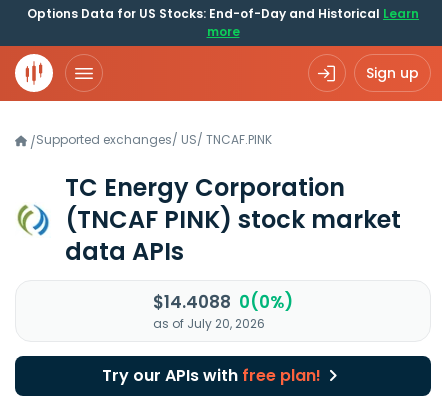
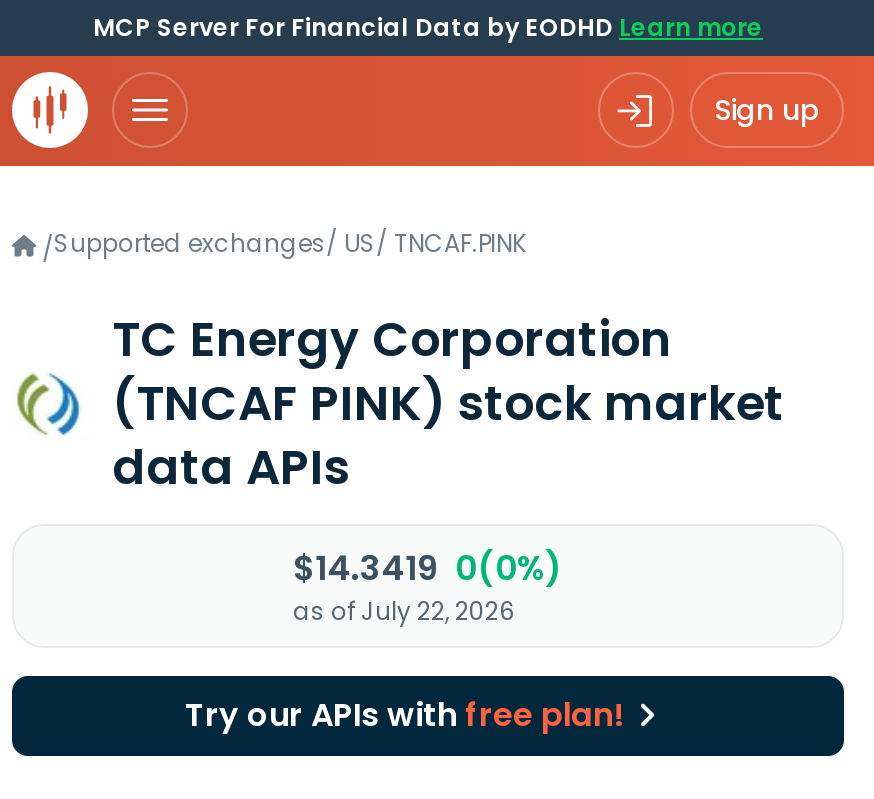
- Options Data for US Stocks: End-of-Day and Historical Learn
- more
+ MCP Server For Financial Data by EODHD Learn more

- $14.4088 0(0%)
+ $14.3419 0(0%)

- as of July 20, 2026
+ as of July 22, 2026
